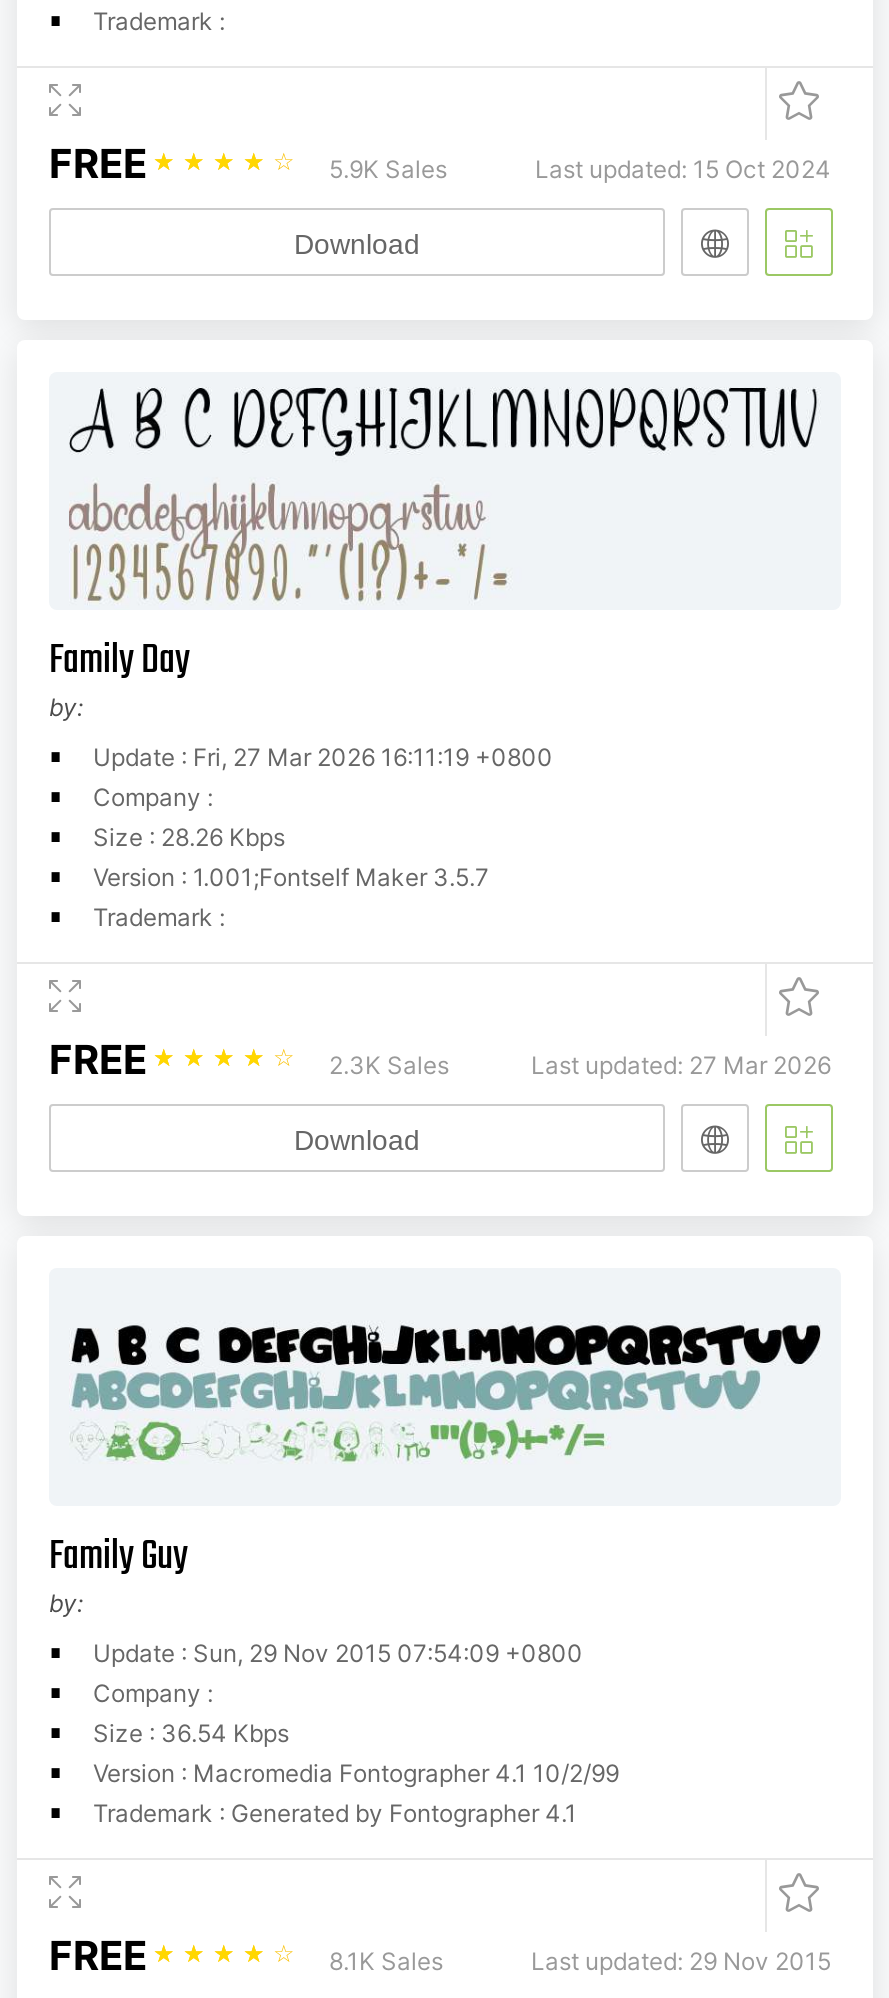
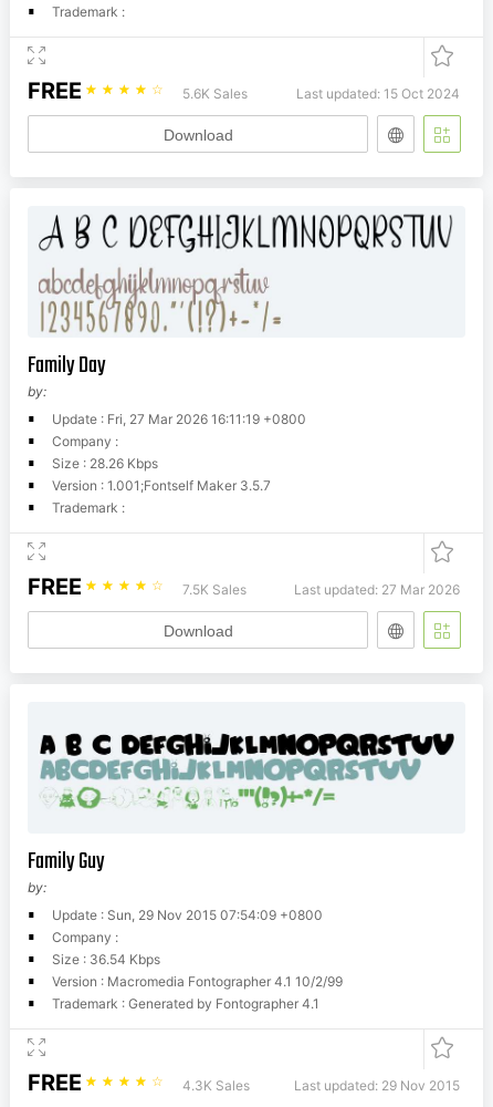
- 5.9K Sales
+ 5.6K Sales

- 2.3K Sales
+ 7.5K Sales

- 8.1K Sales
+ 4.3K Sales
